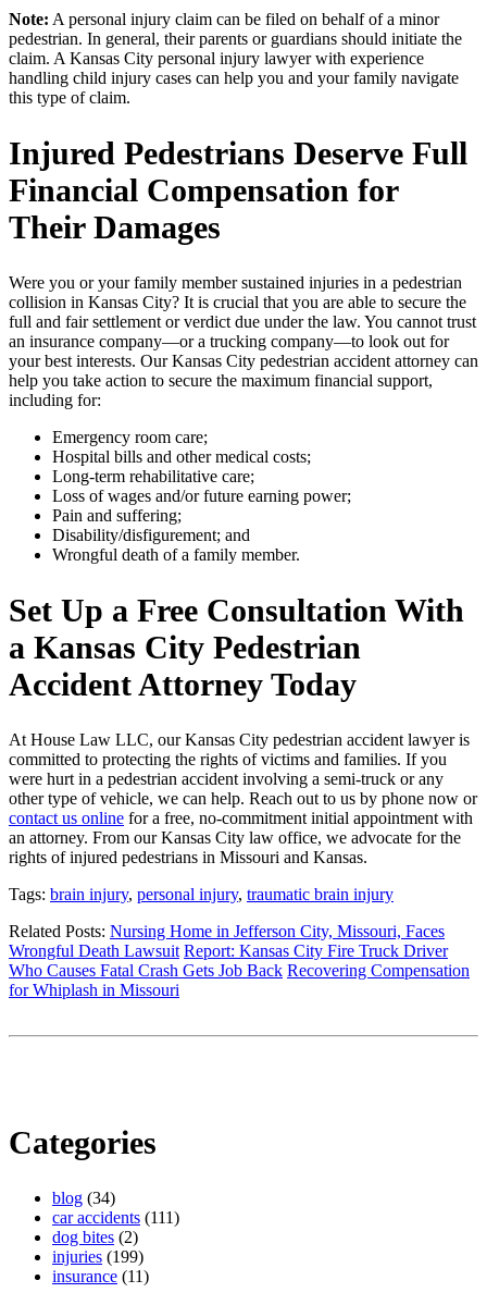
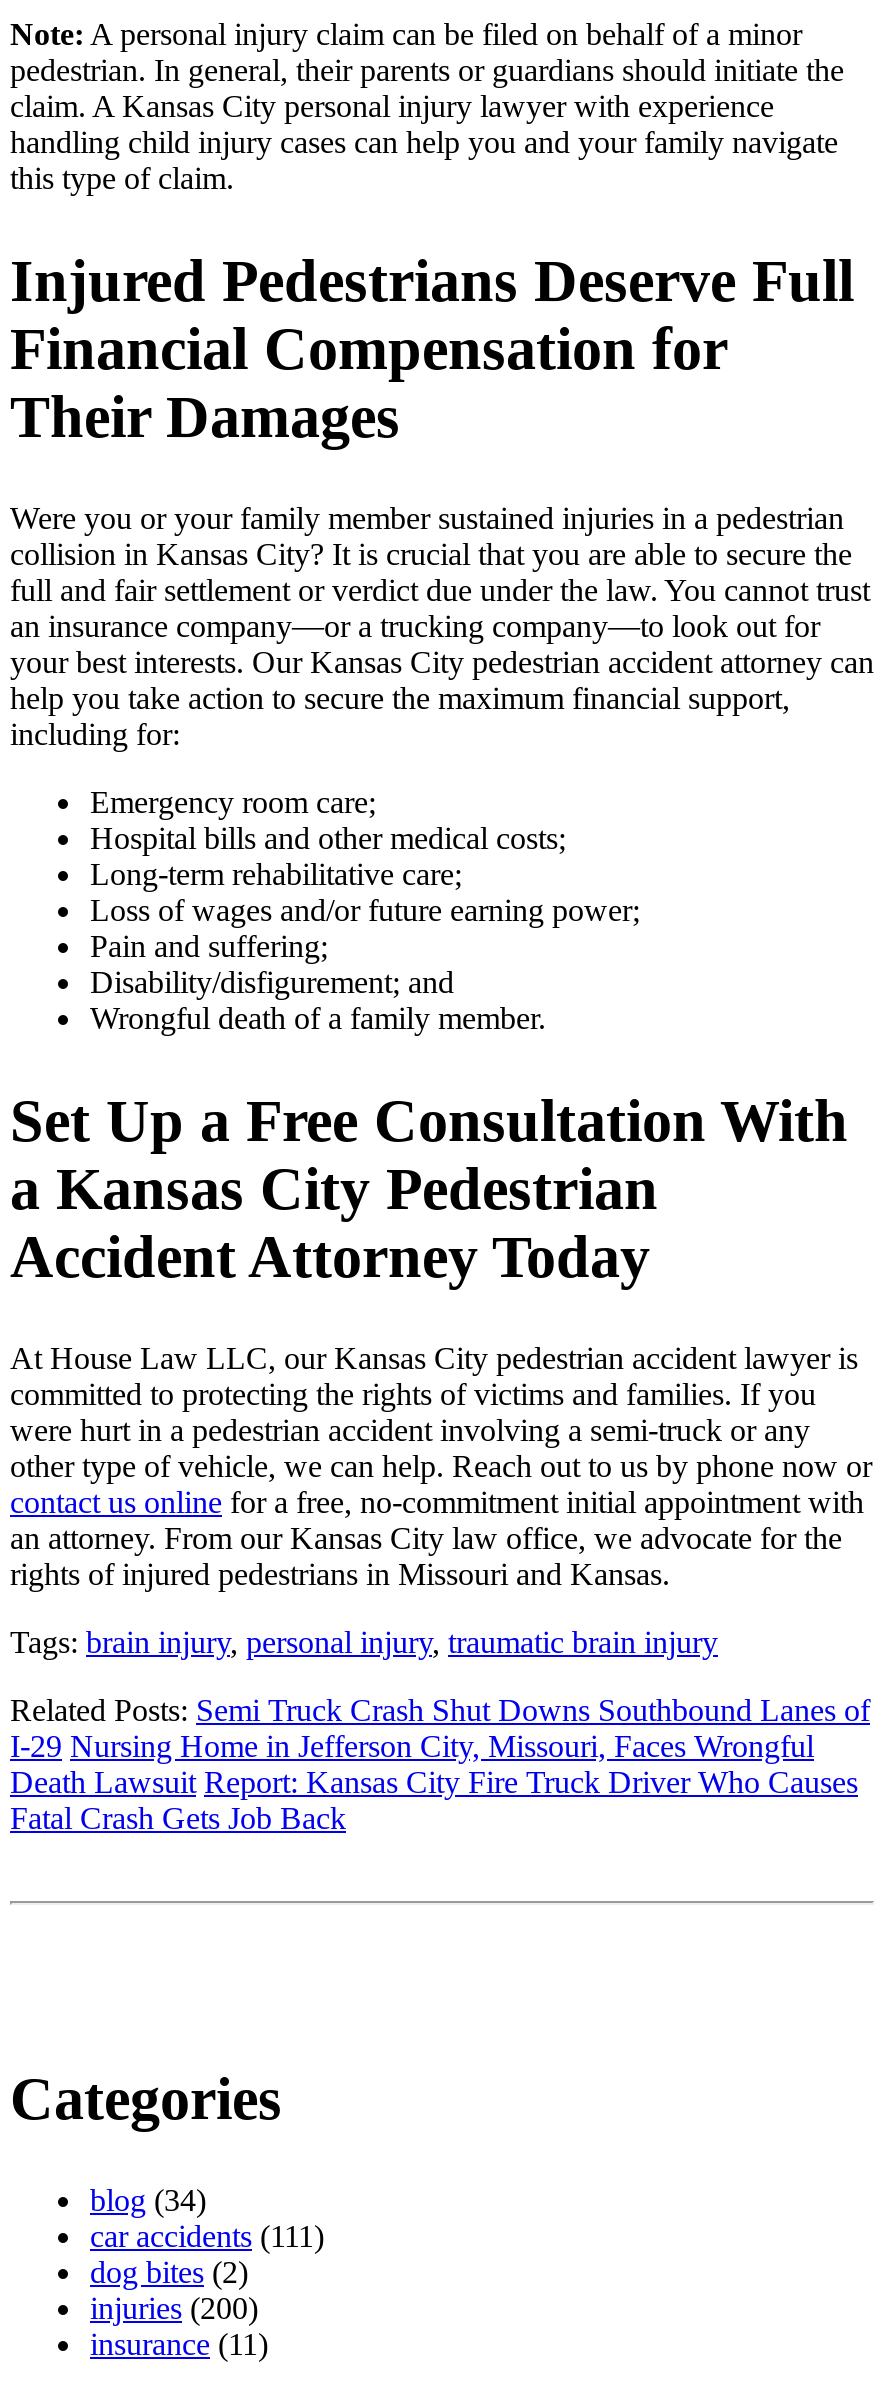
- Related Posts: Nursing Home in Jefferson City, Missouri, Faces
- Wrongful Death Lawsuit Report: Kansas City Fire Truck Driver
- Who Causes Fatal Crash Gets Job Back Recovering Compensation
- for Whiplash in Missouri
+ Related Posts: Semi Truck Crash Shut Downs Southbound Lanes of
+ I-29 Nursing Home in Jefferson City, Missouri, Faces Wrongful
+ Death Lawsuit Report: Kansas City Fire Truck Driver Who Causes
+ Fatal Crash Gets Job Back

- injuries (199)
+ injuries (200)
